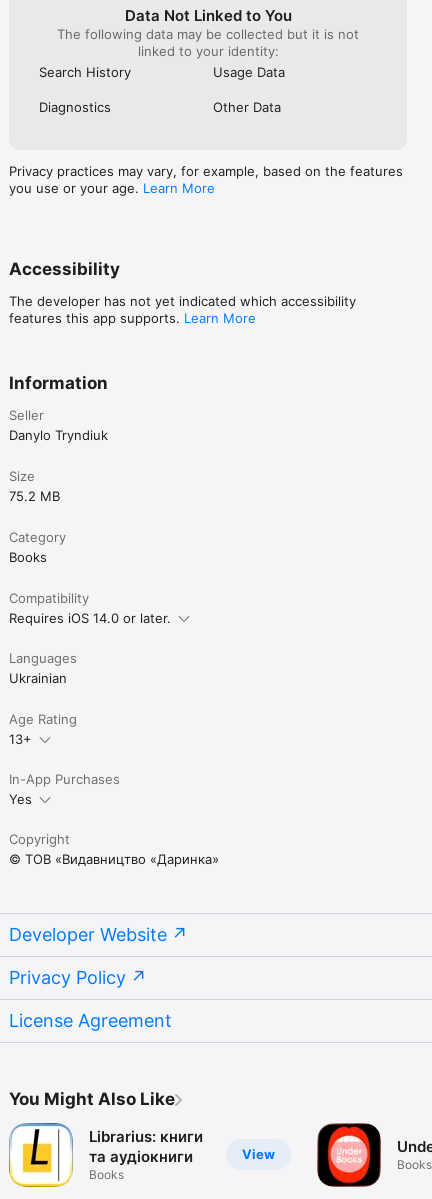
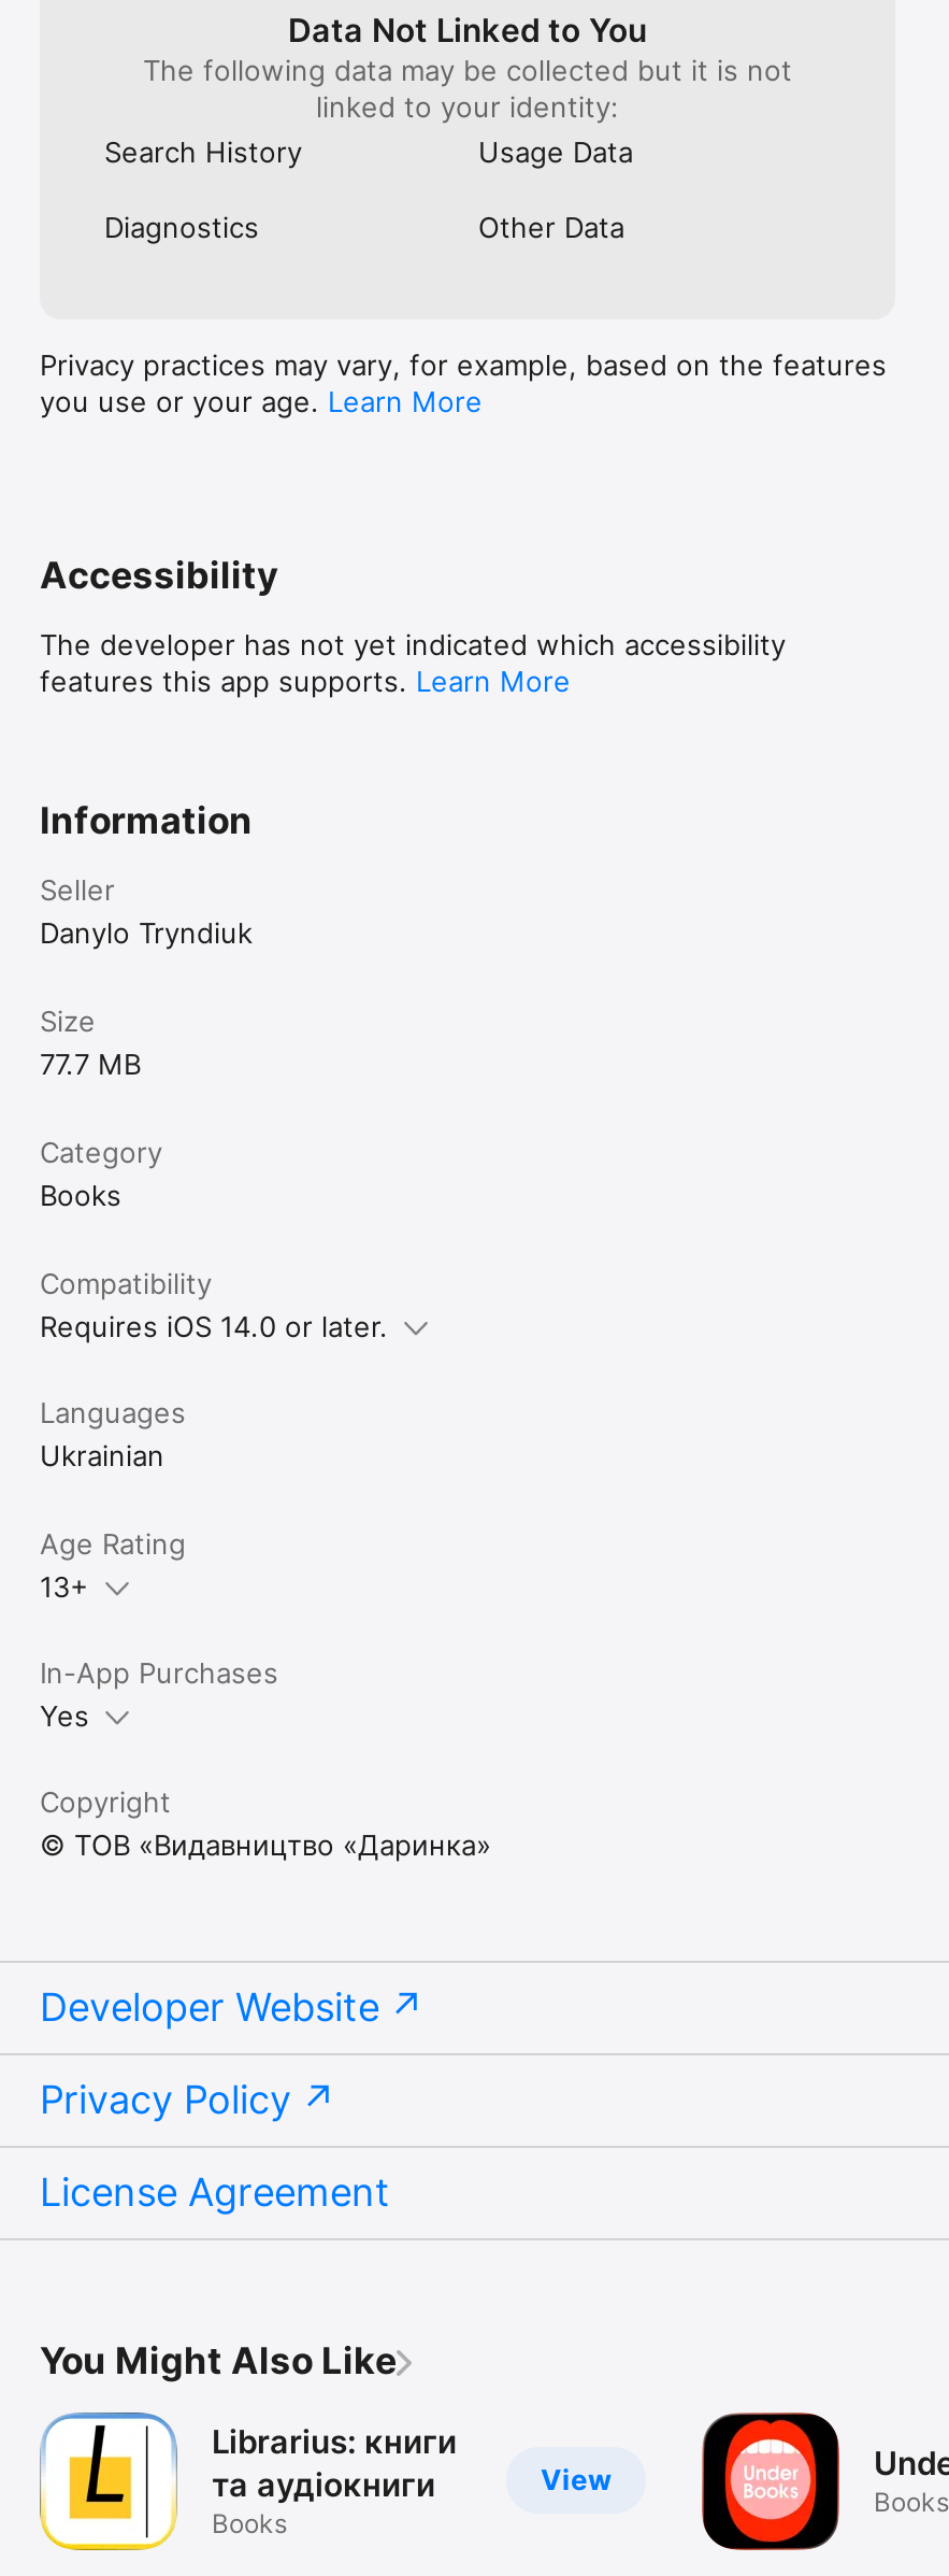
- 75.2 MB
+ 77.7 MB
